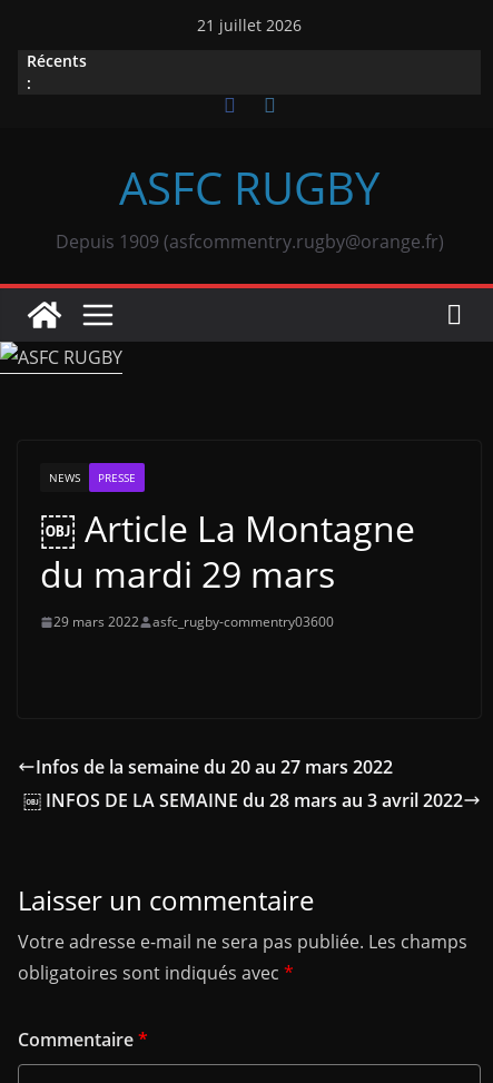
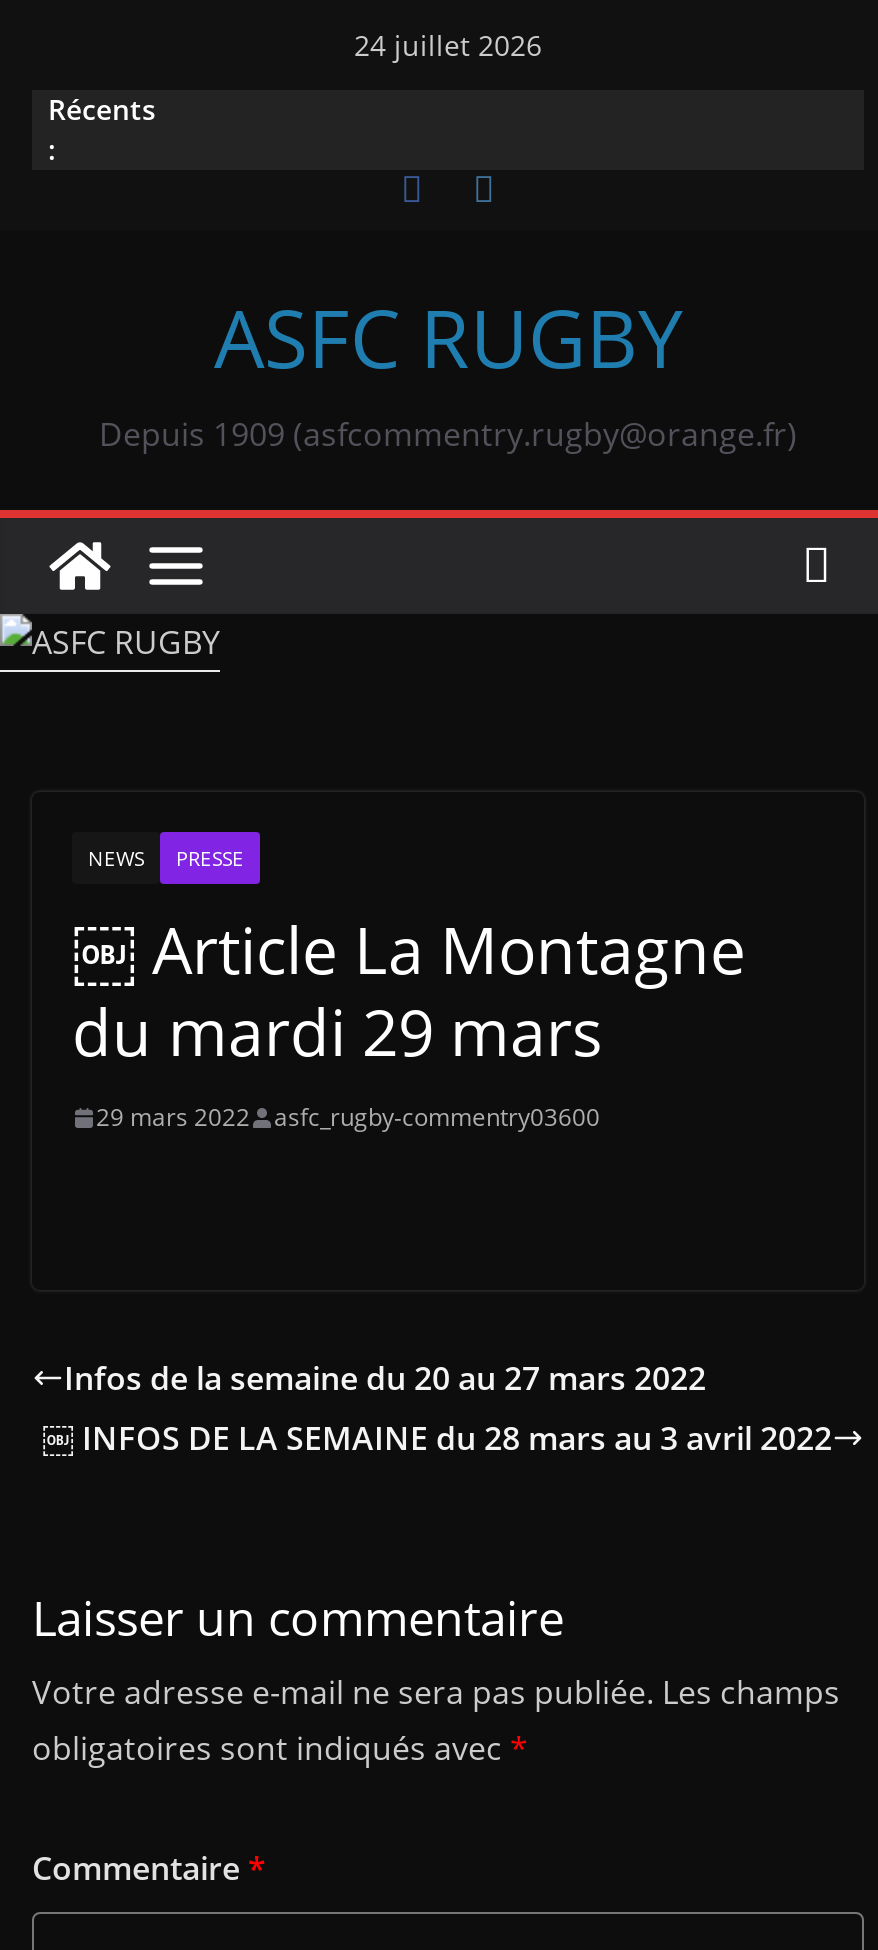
- 21 juillet 2026
+ 24 juillet 2026
